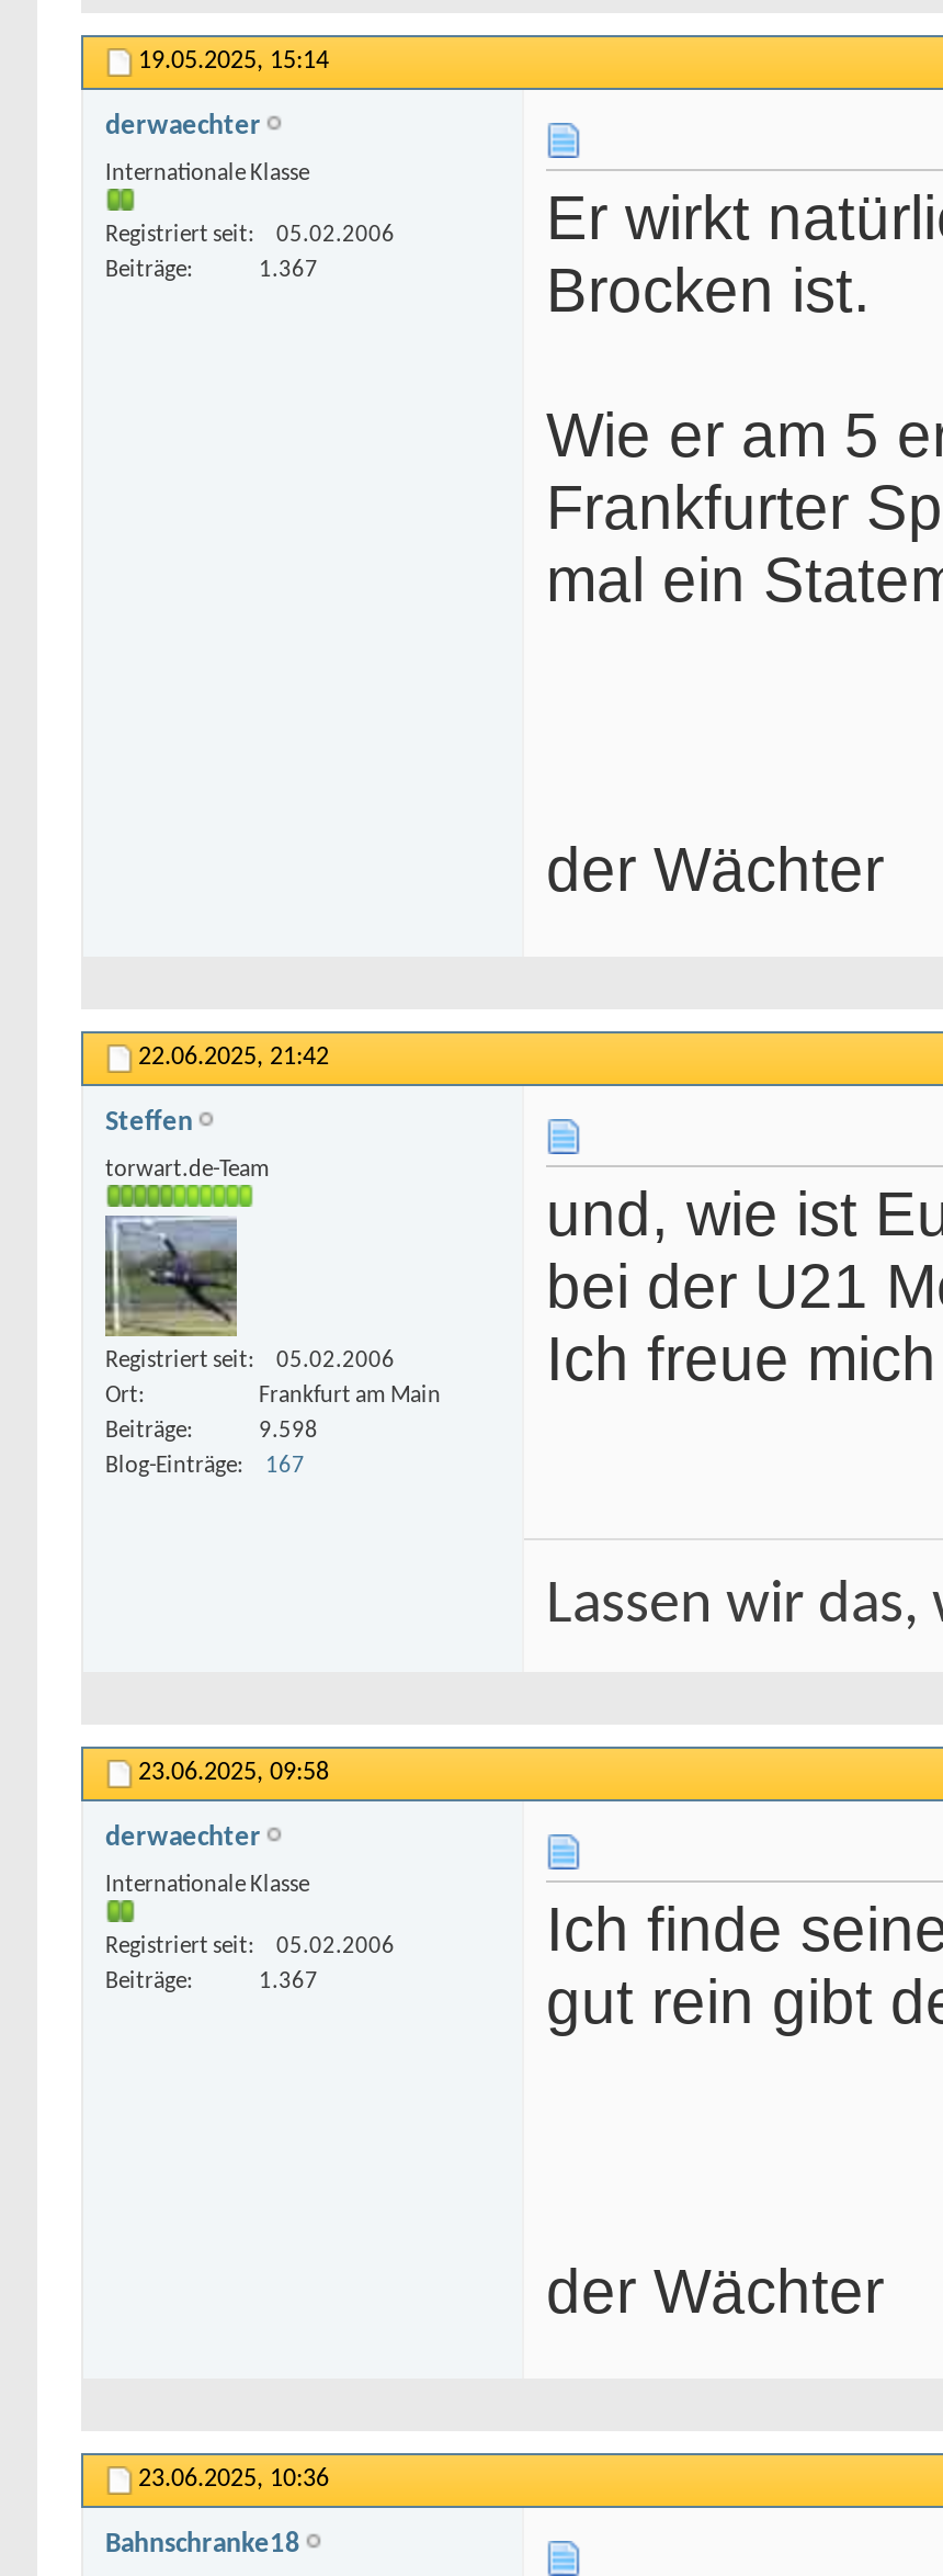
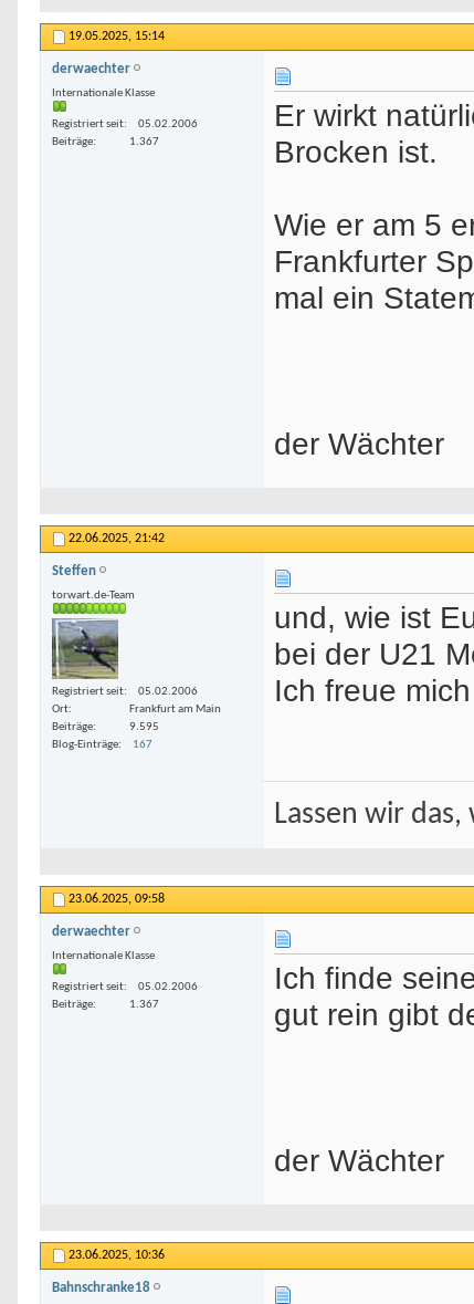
- 9.598
+ 9.595
